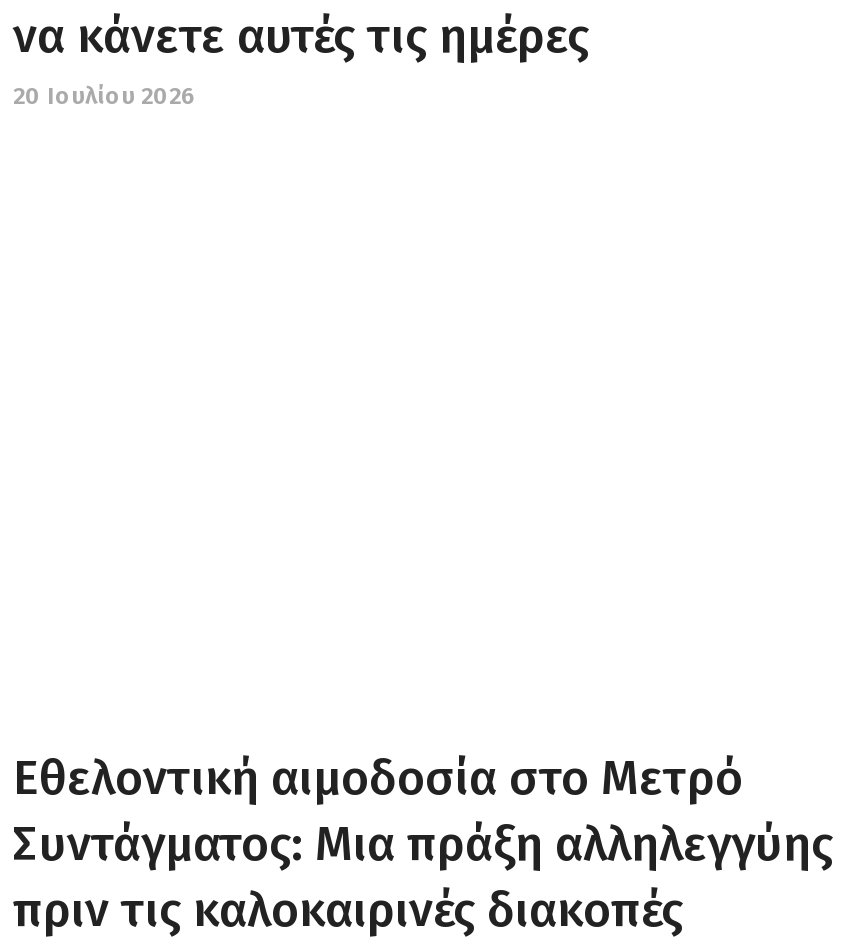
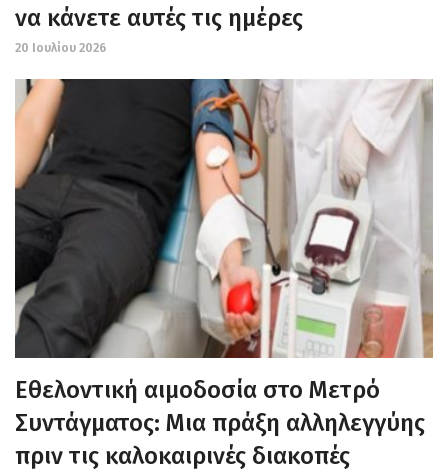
+ [image]
